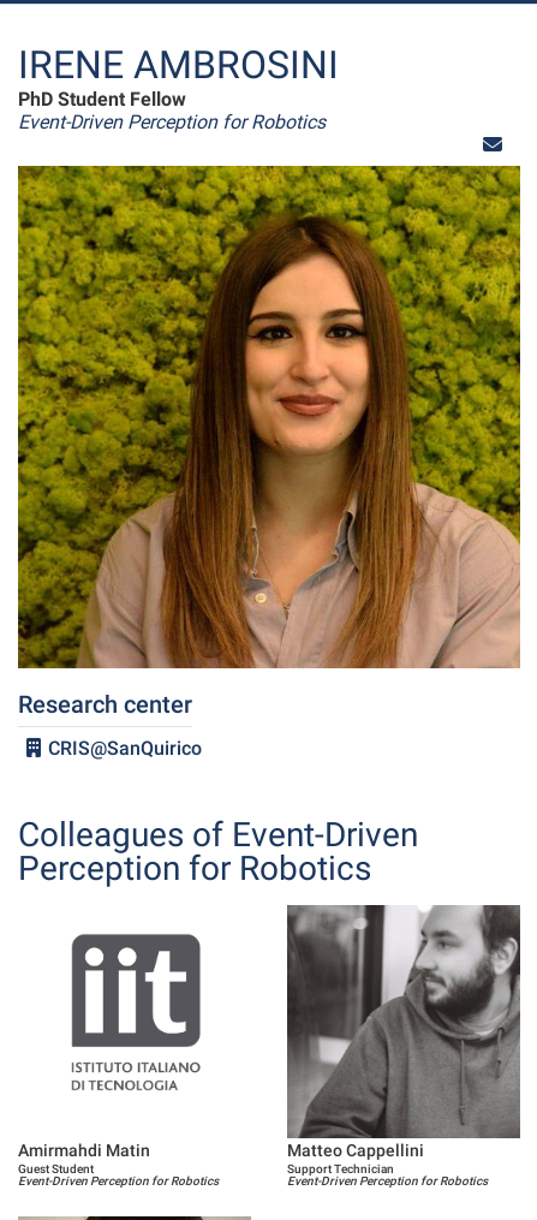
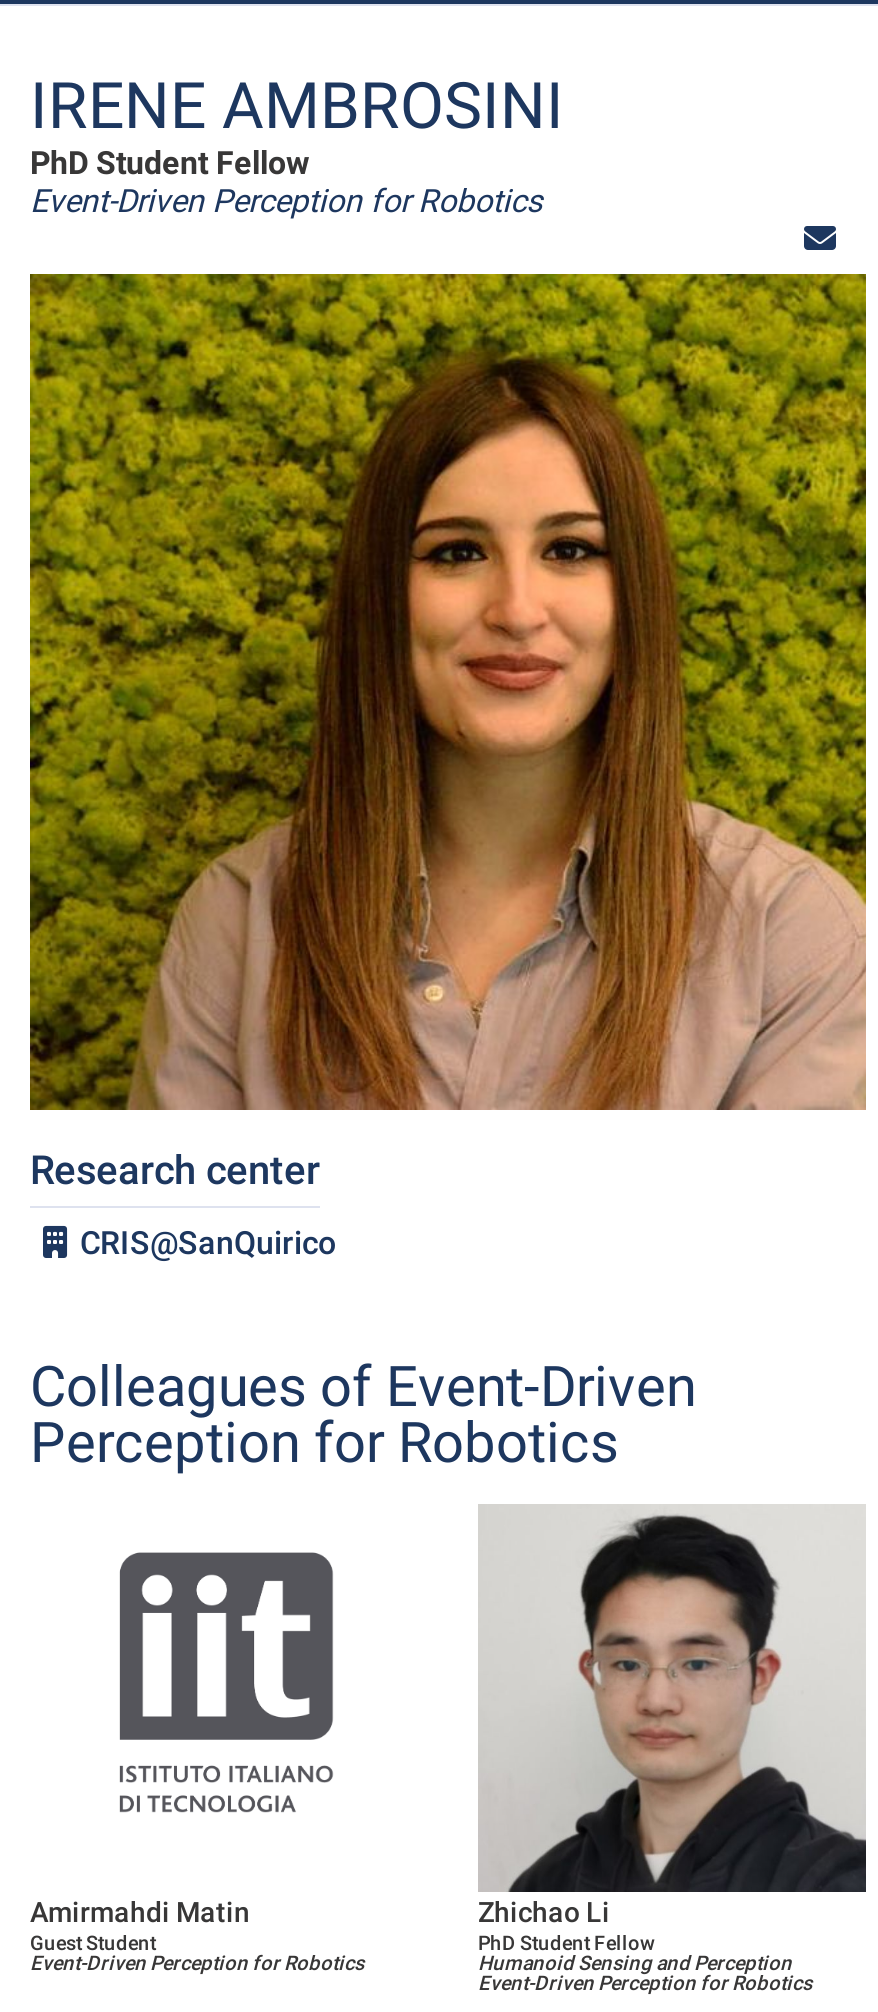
- [image]
- Matteo Cappellini
- Support Technician
+ [image]
+ Zhichao Li
+ PhD Student Fellow
+ Humanoid Sensing and Perception
